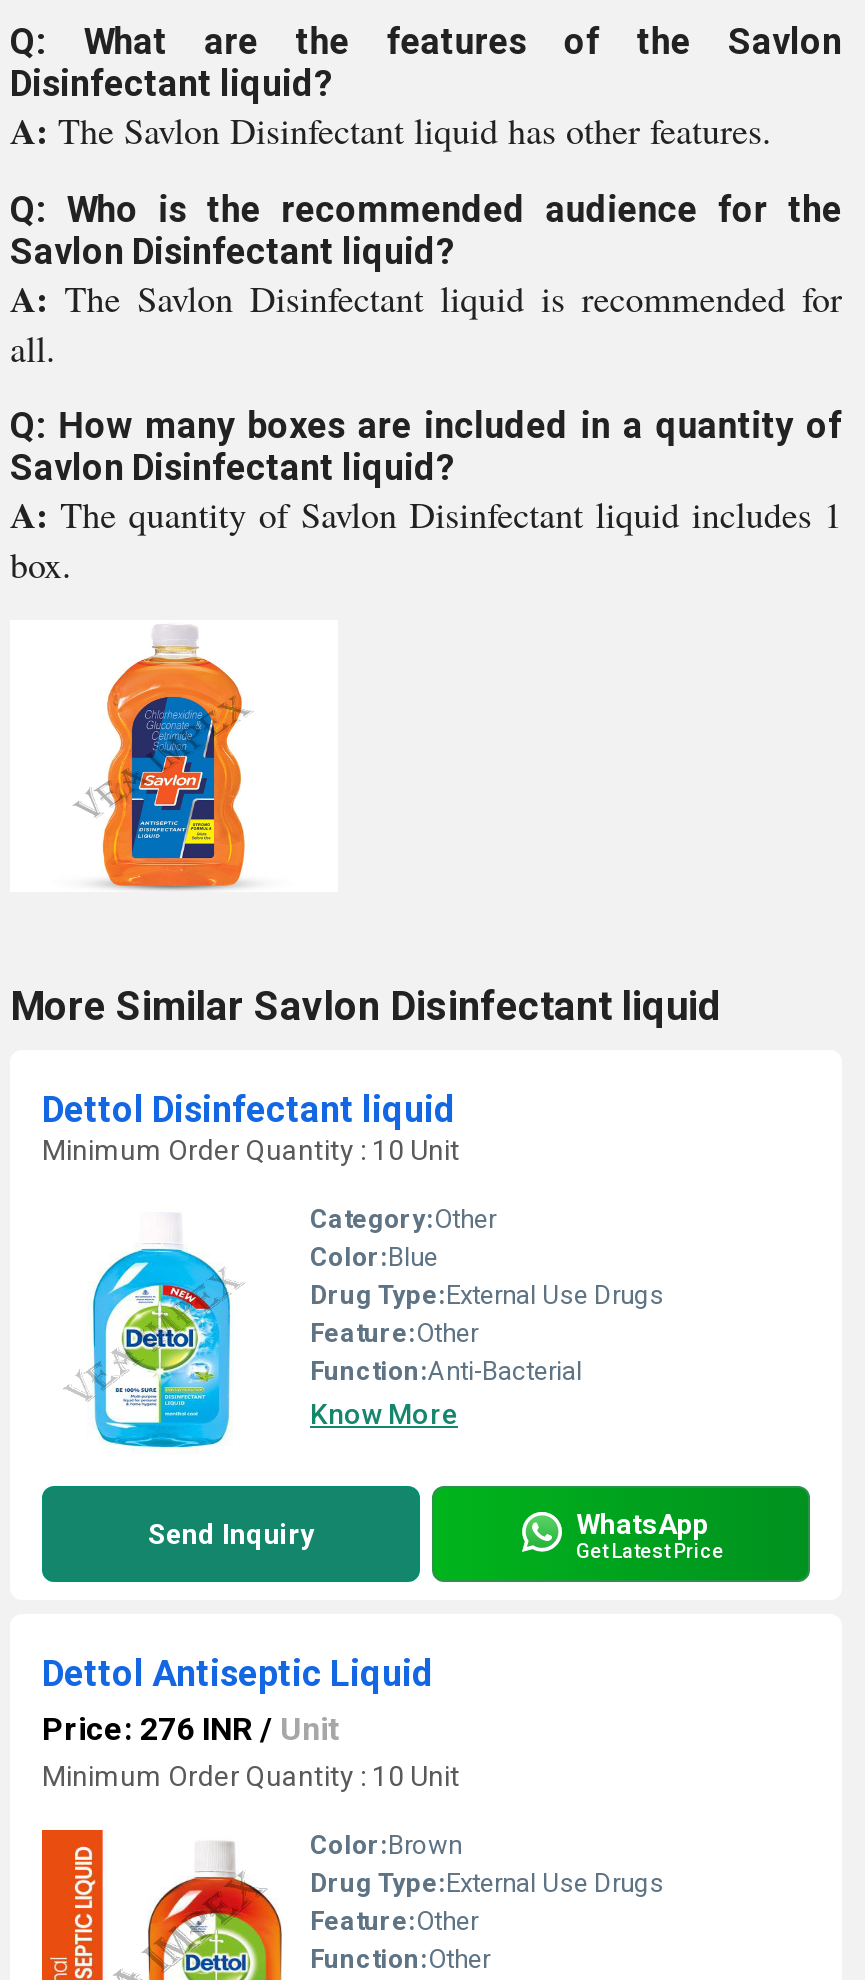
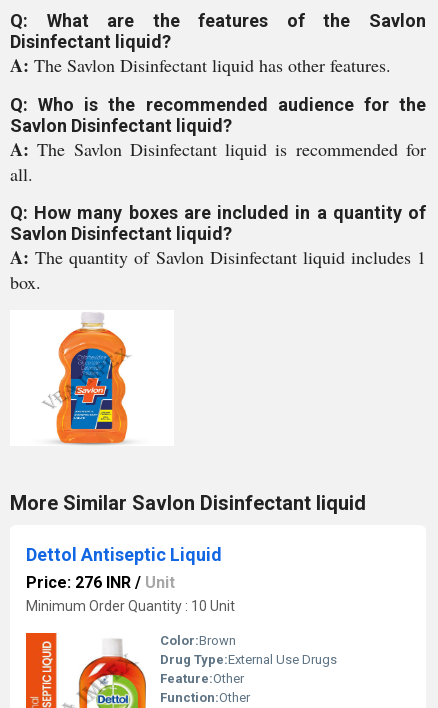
- [image]
- Dettol Disinfectant liquid
- Minimum Order Quantity : 10 Unit
- Category:Other
- Color:Blue
- Drug Type:External Use Drugs
- Feature:Other
- Function:Anti-Bacterial
- Know More

- Send Inquiry
- WhatsApp
- Get Latest Price
